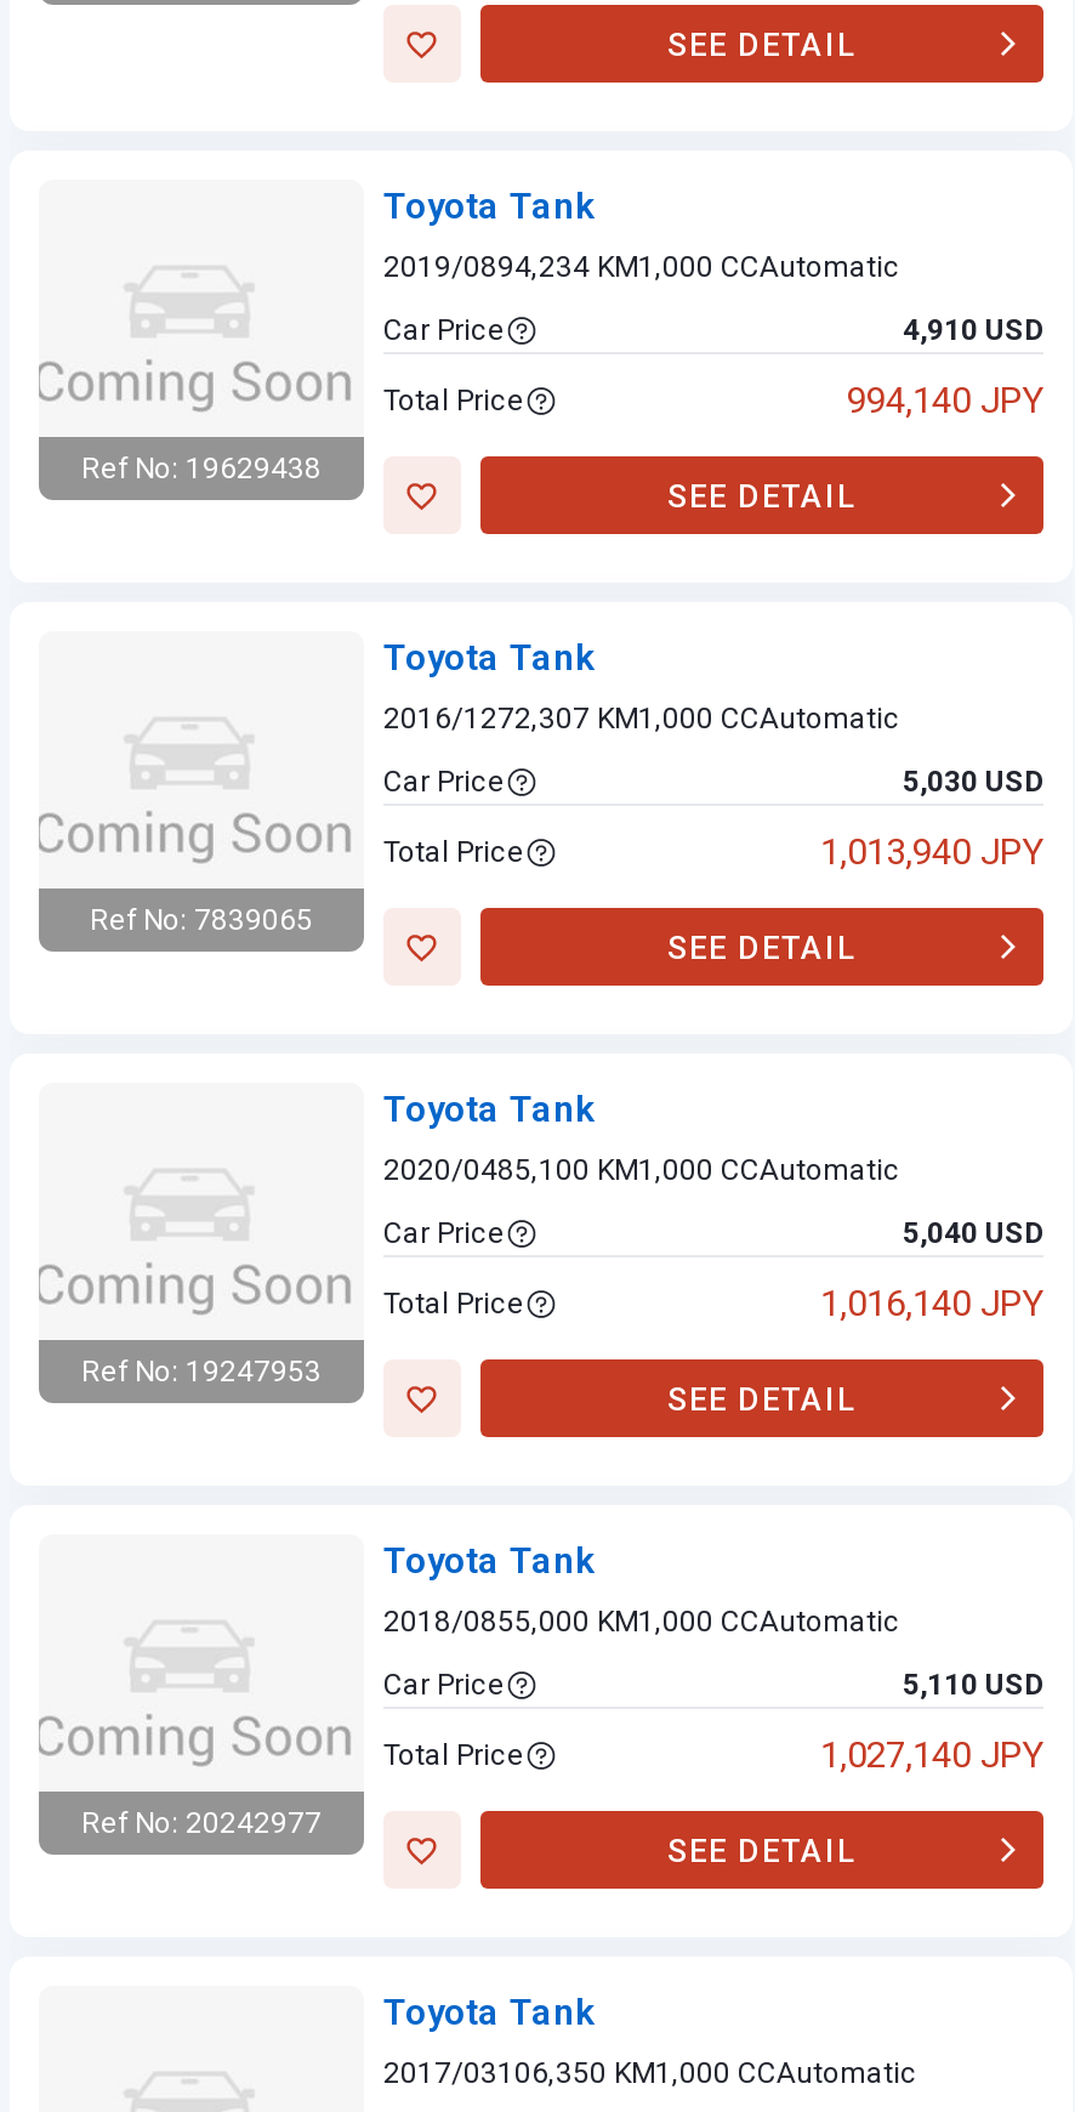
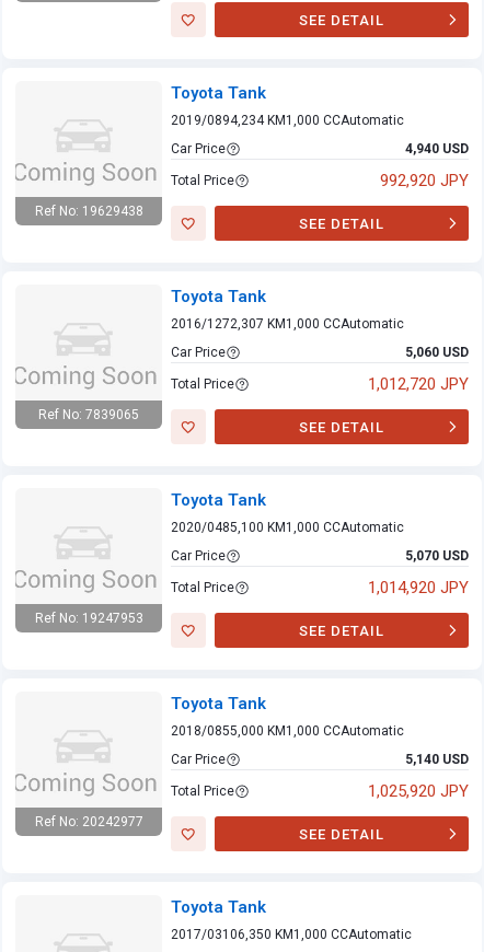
- 4,910 USD
+ 4,940 USD

- 994,140 JPY
+ 992,920 JPY

- 5,030 USD
+ 5,060 USD

- 1,013,940 JPY
+ 1,012,720 JPY

- 5,040 USD
+ 5,070 USD

- 1,016,140 JPY
+ 1,014,920 JPY

- 5,110 USD
+ 5,140 USD

- 1,027,140 JPY
+ 1,025,920 JPY
